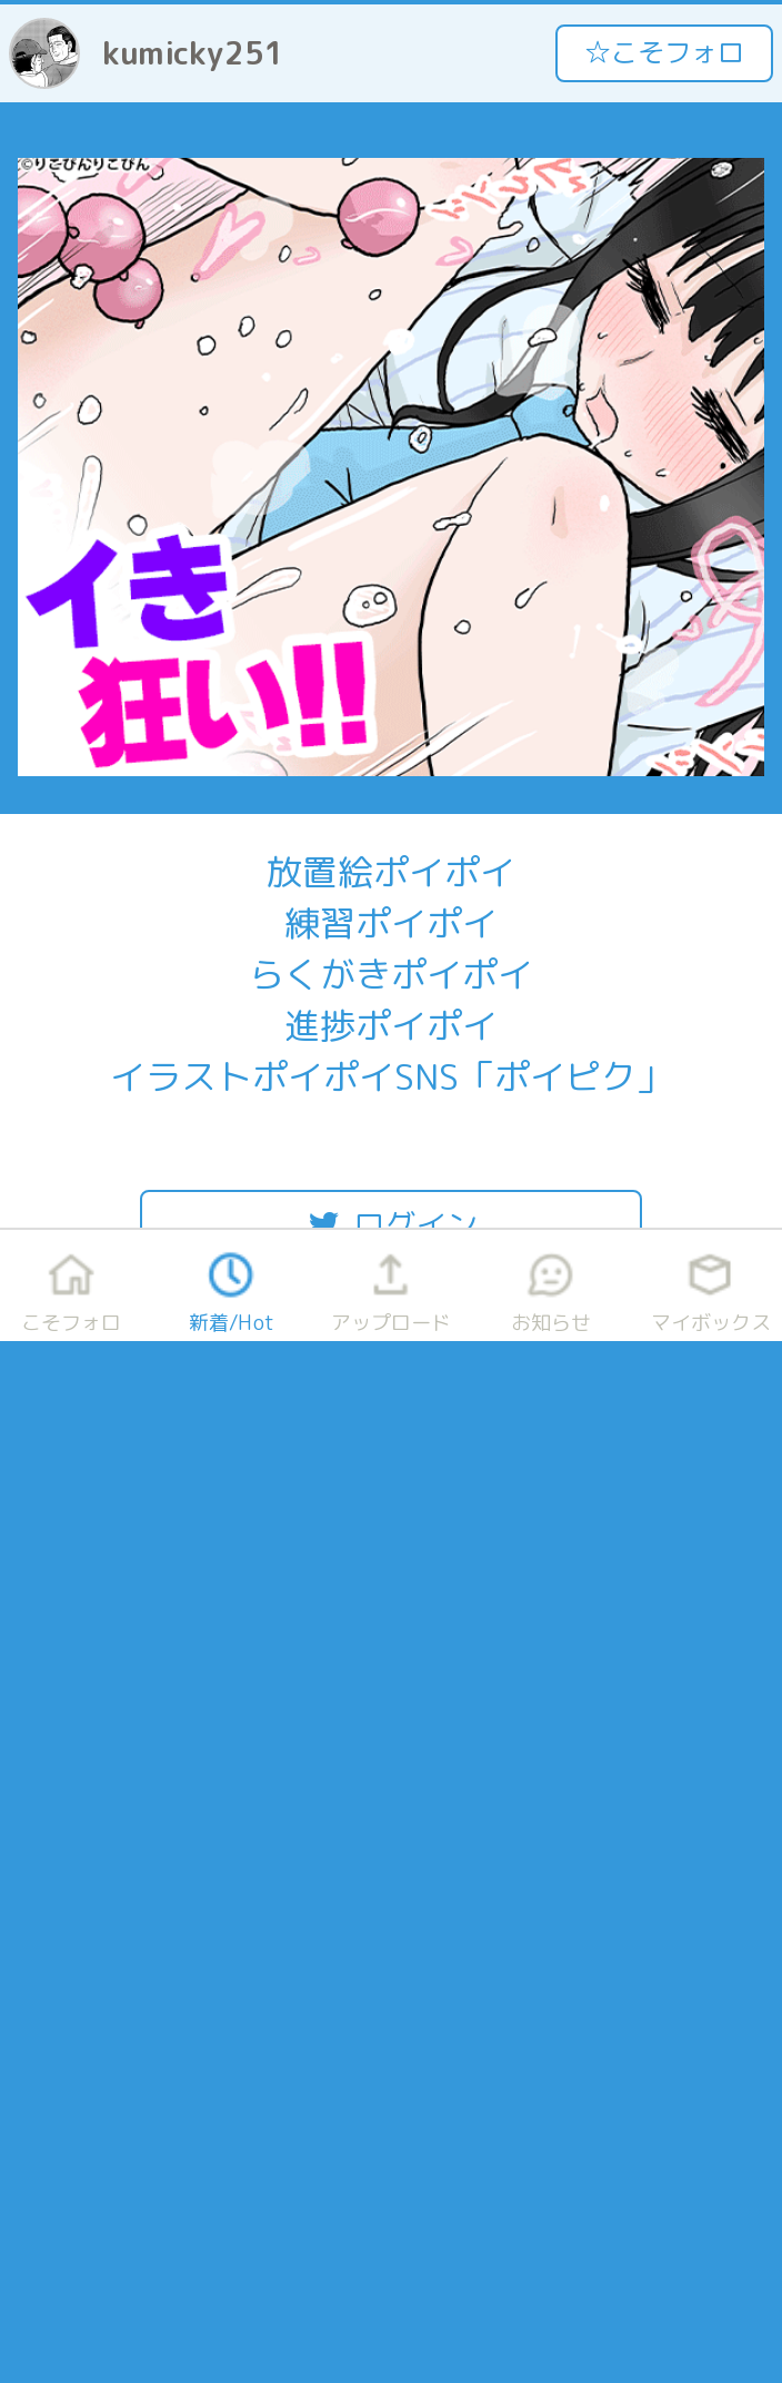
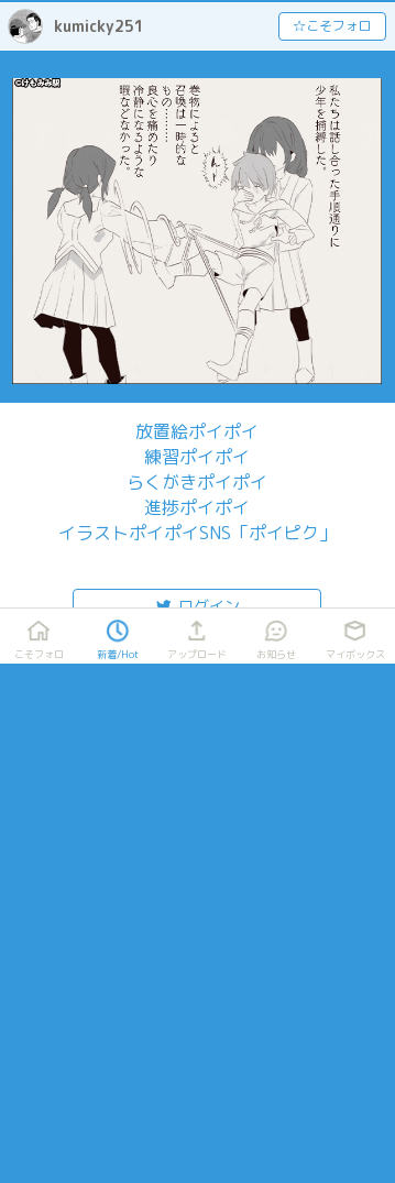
- [image]
+ [image]
